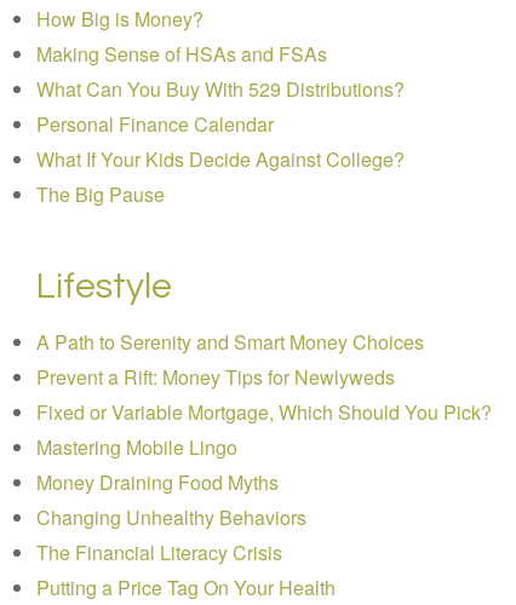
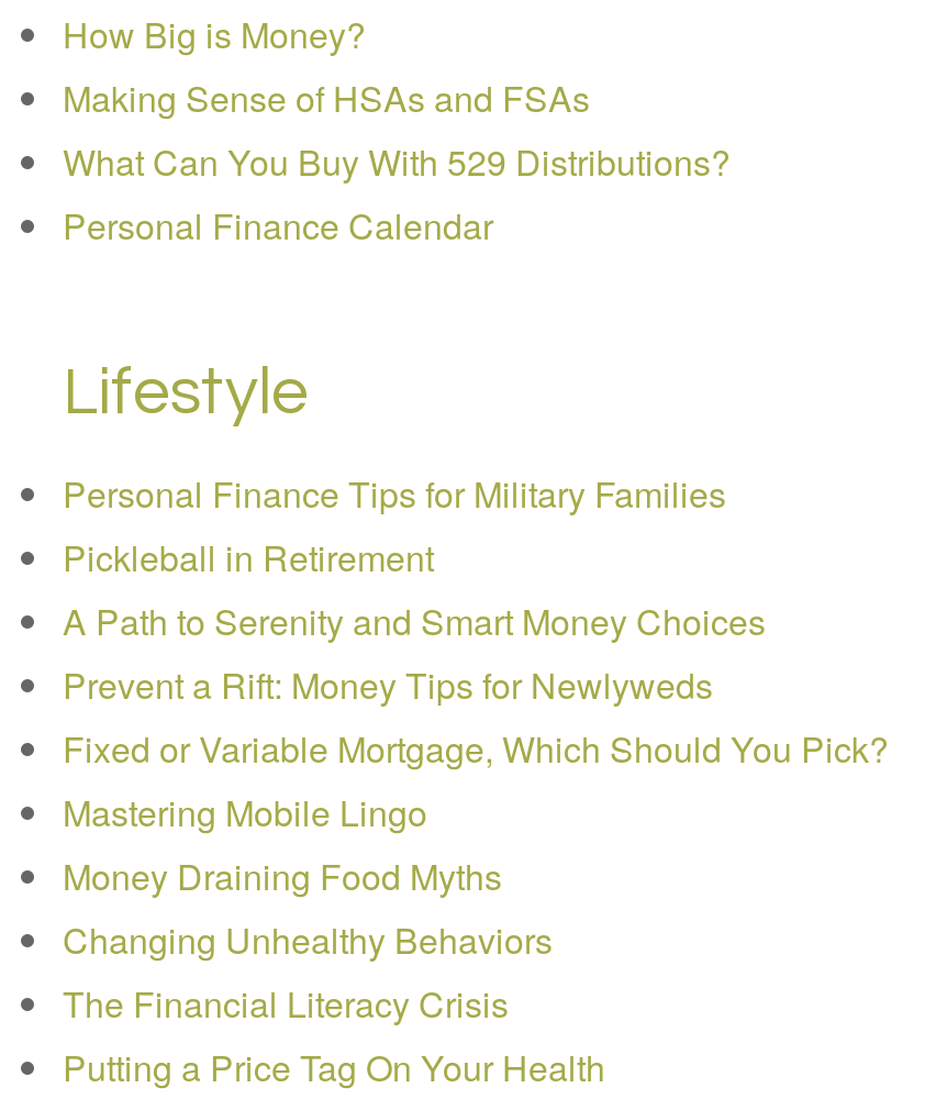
- What If Your Kids Decide Against College?
- The Big Pause

moved up: Lifestyle

+ Personal Finance Tips for Military Families
+ Pickleball in Retirement
